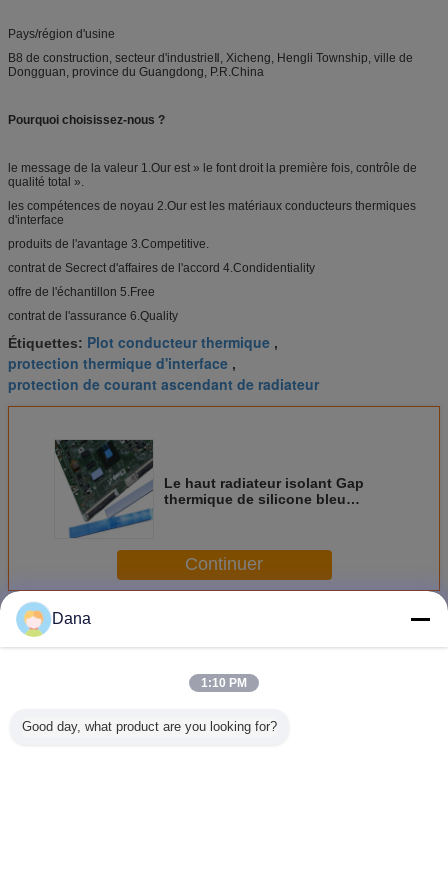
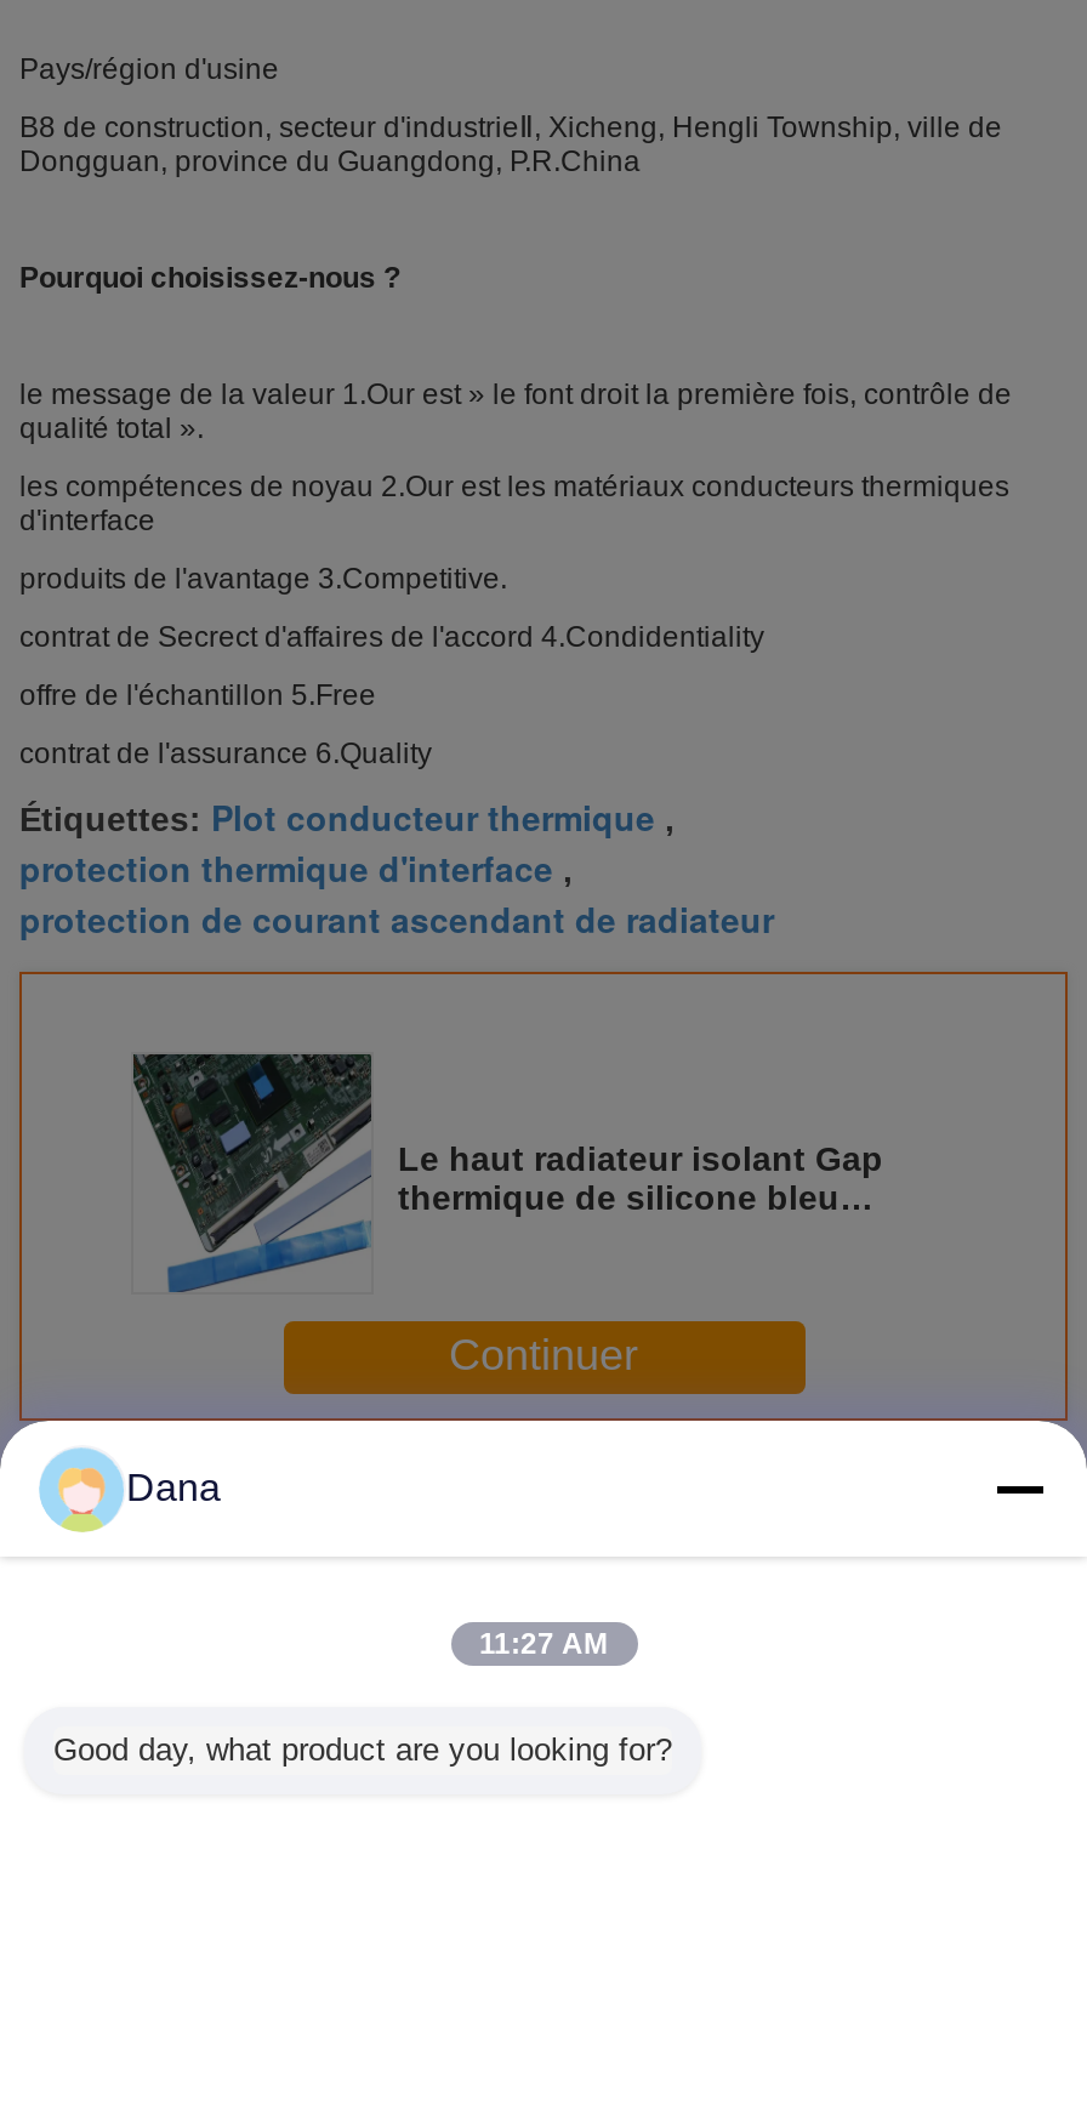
- 1:10 PM
+ 11:27 AM
